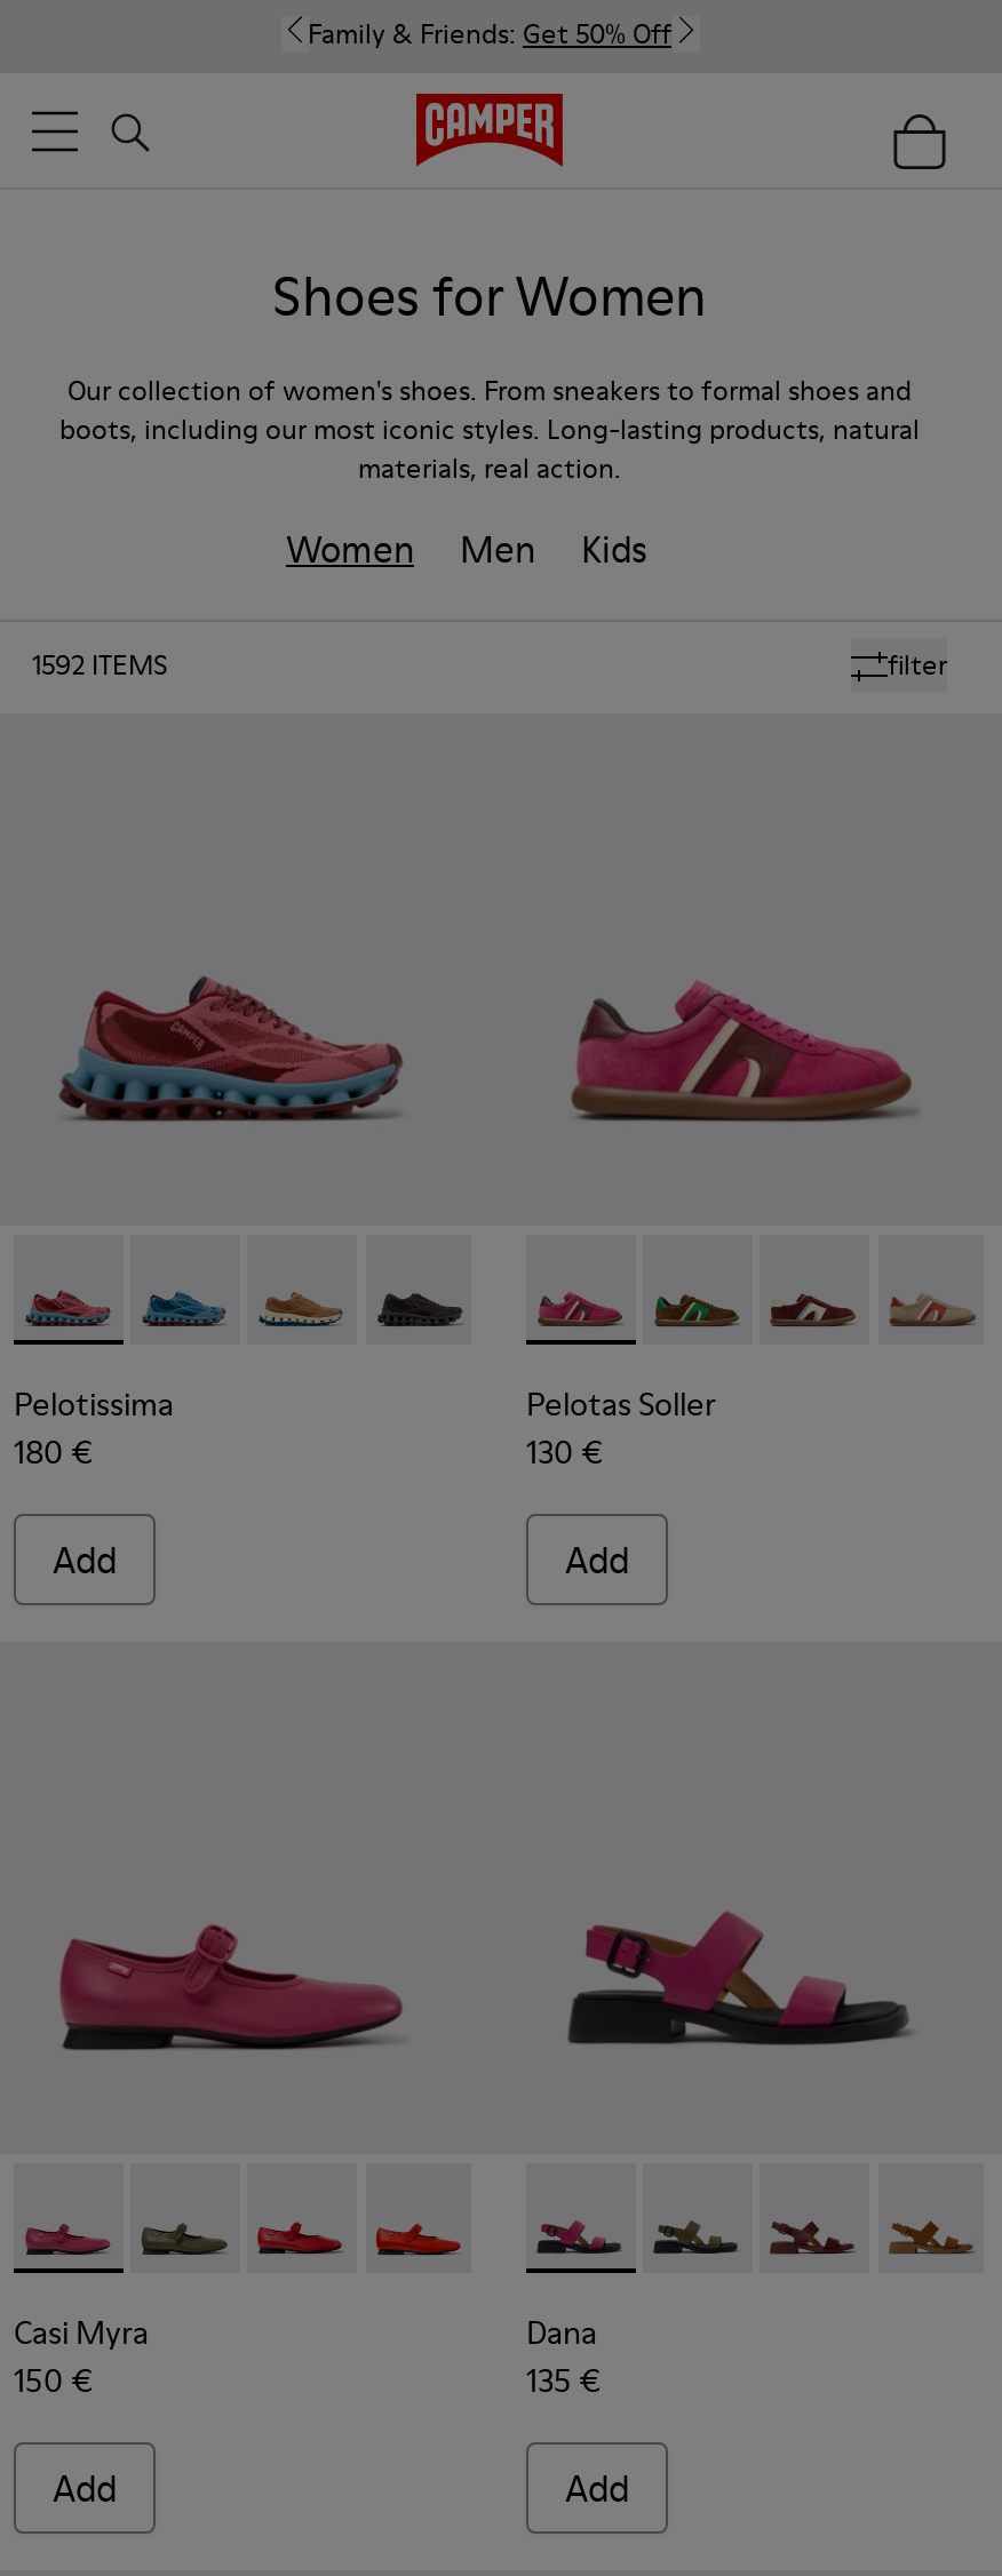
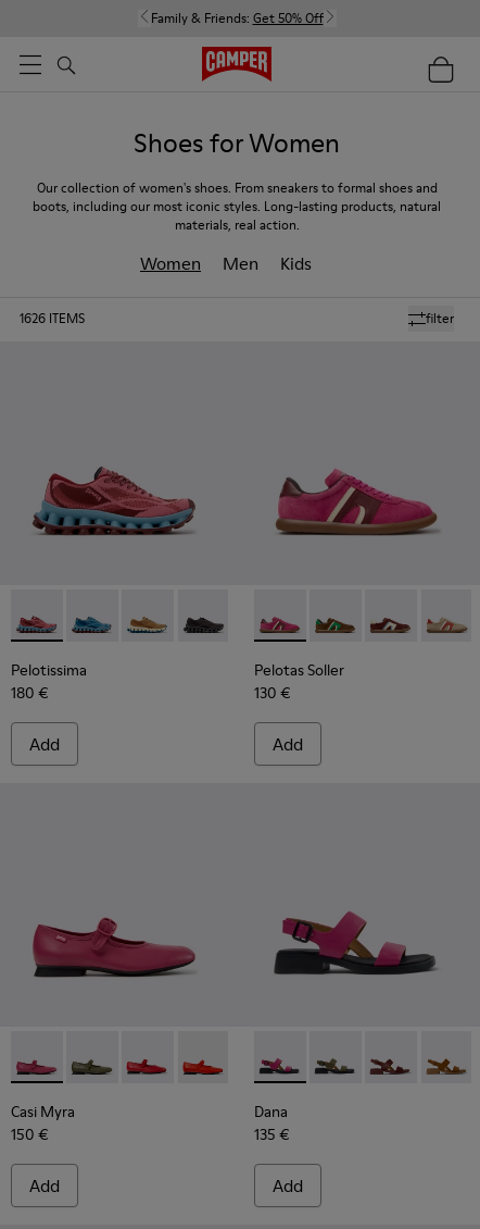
- 1592 ITEMS
+ 1626 ITEMS
